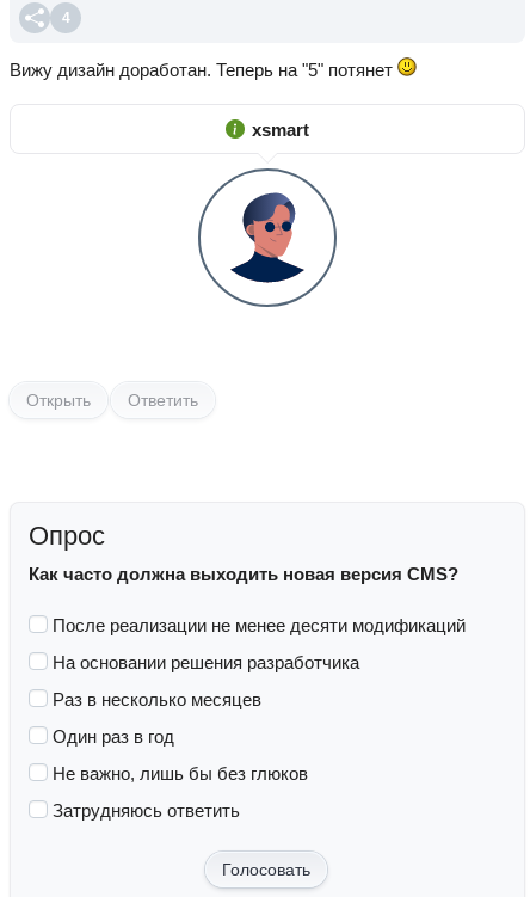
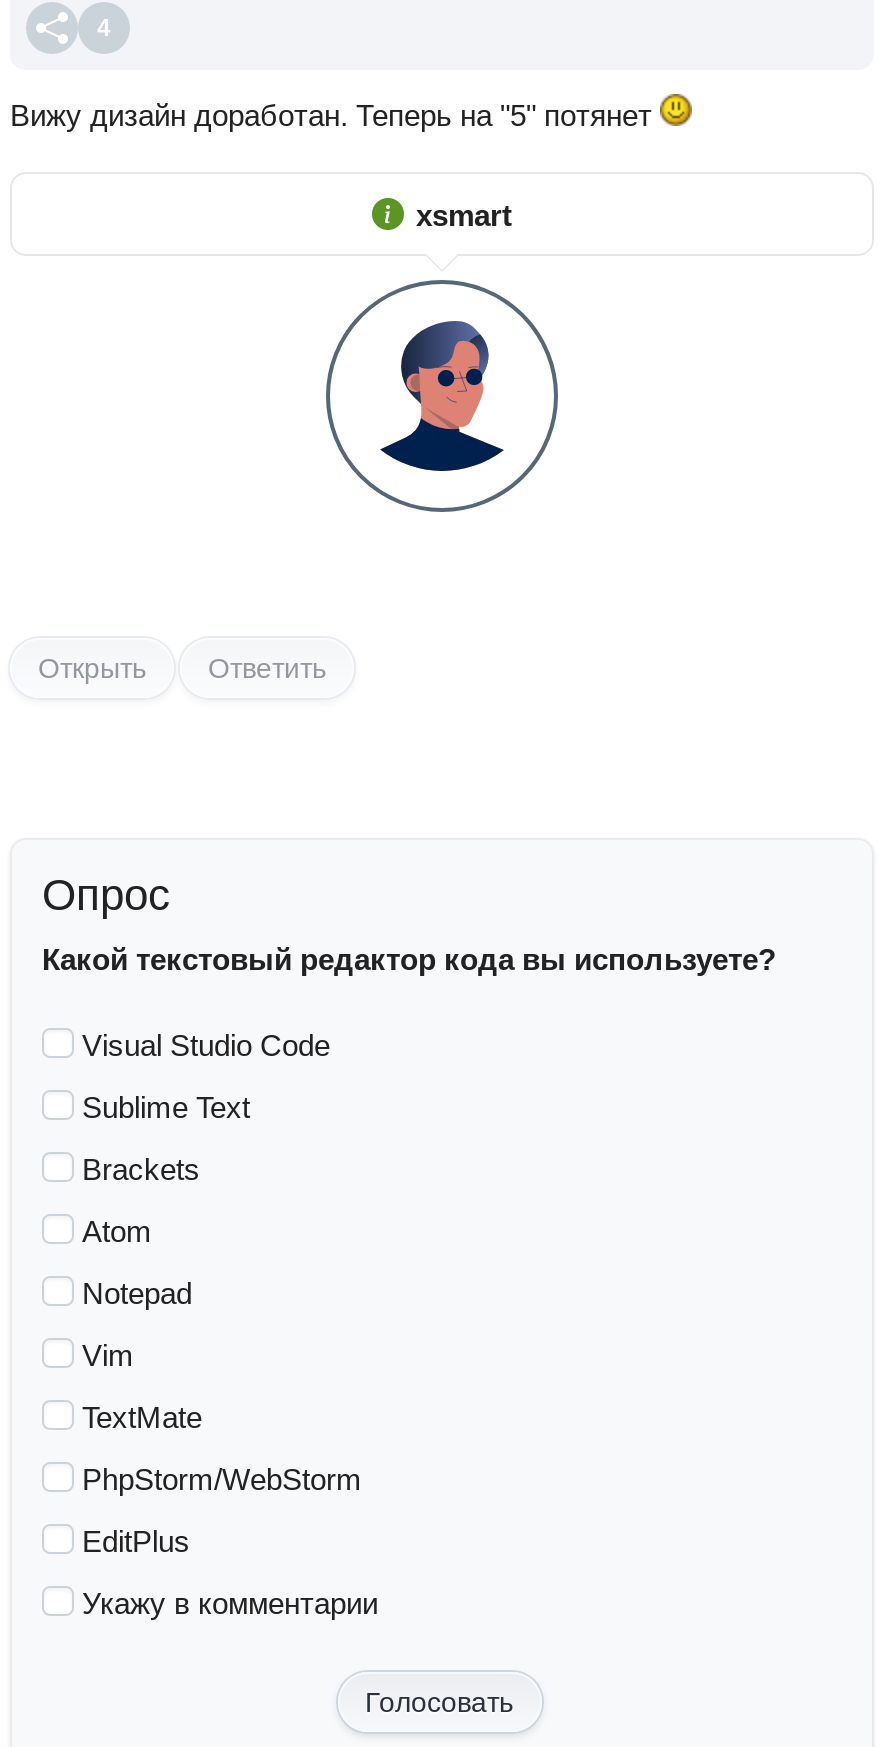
- Как часто должна выходить новая версия CMS?
- После реализации не менее десяти модификаций
- На основании решения разработчика
- Раз в несколько месяцев
- Один раз в год
- Не важно, лишь бы без глюков
- Затрудняюсь ответить
+ Какой текстовый редактор кода вы используете?
+ Visual Studio Code
+ Sublime Text
+ Brackets
+ Atom
+ Notepad
+ Vim
+ TextMate
+ PhpStorm/WebStorm
+ EditPlus
+ Укажу в комментарии
